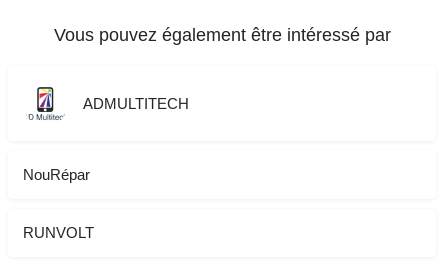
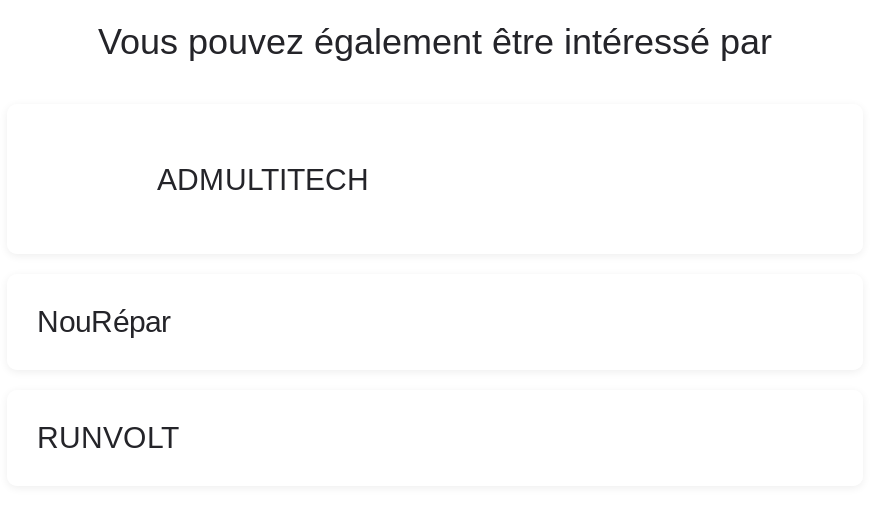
- [image]
